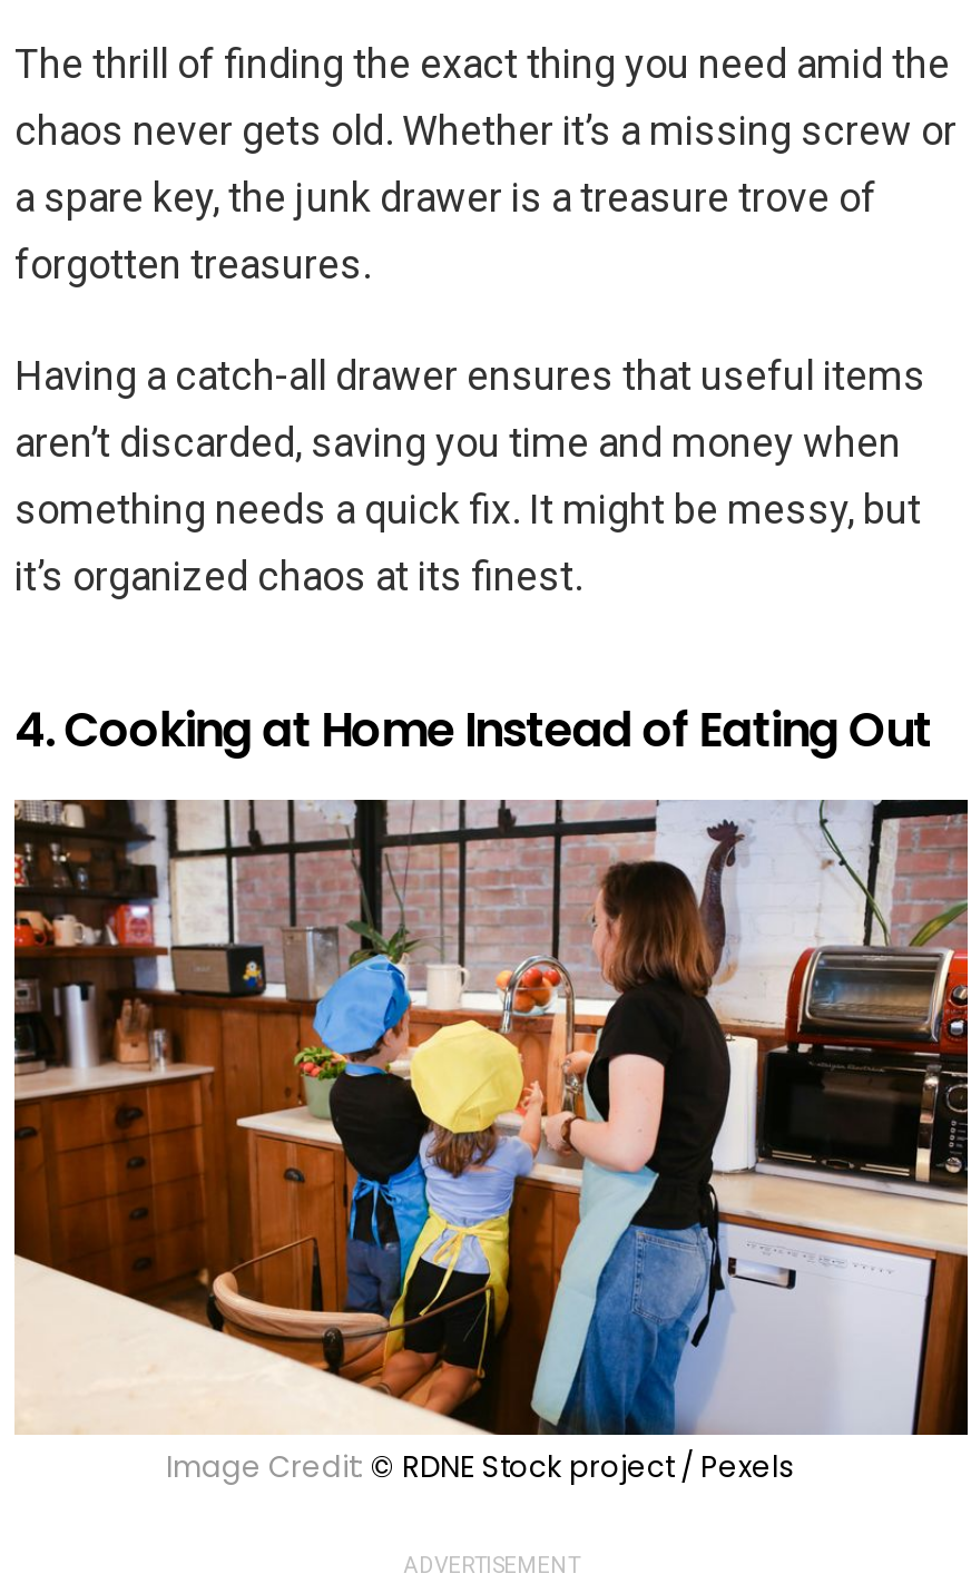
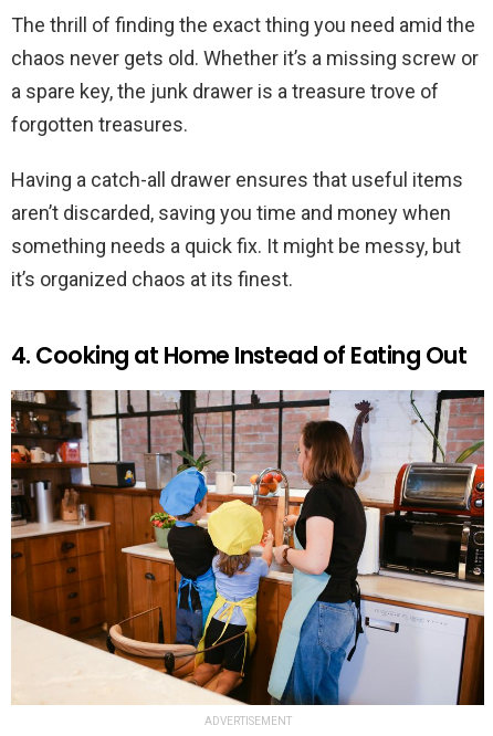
- Image Credit: © RDNE Stock project / Pexels
